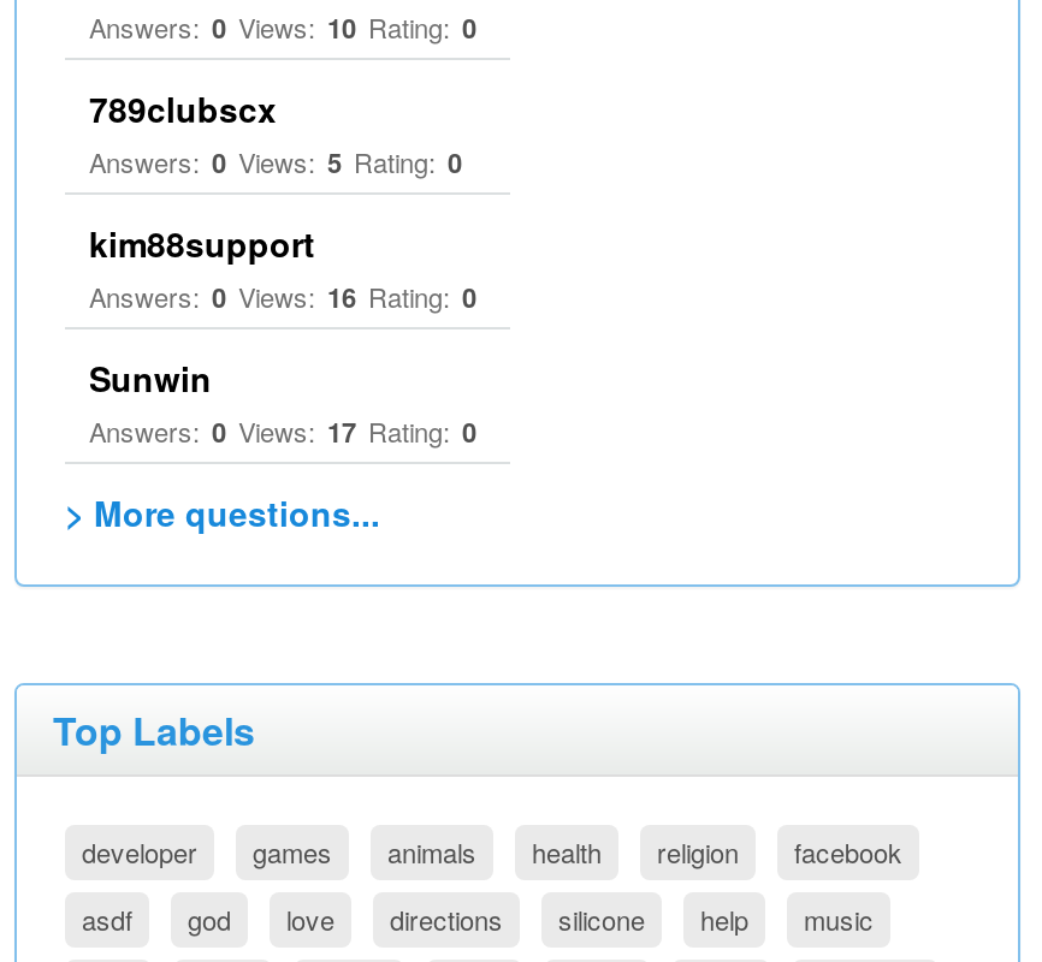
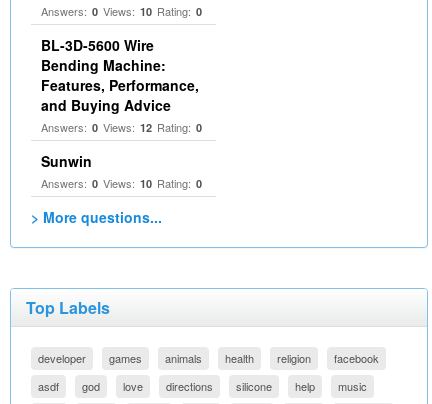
- 789clubscx
- Answers: 0 Views: 5 Rating: 0
- kim88support
- Answers: 0 Views: 16 Rating: 0
+ BL-3D-5600 Wire
+ Bending Machine:
+ Features, Performance,
+ and Buying Advice
+ Answers: 0 Views: 12 Rating: 0

- Answers: 0 Views: 17 Rating: 0
+ Answers: 0 Views: 10 Rating: 0
